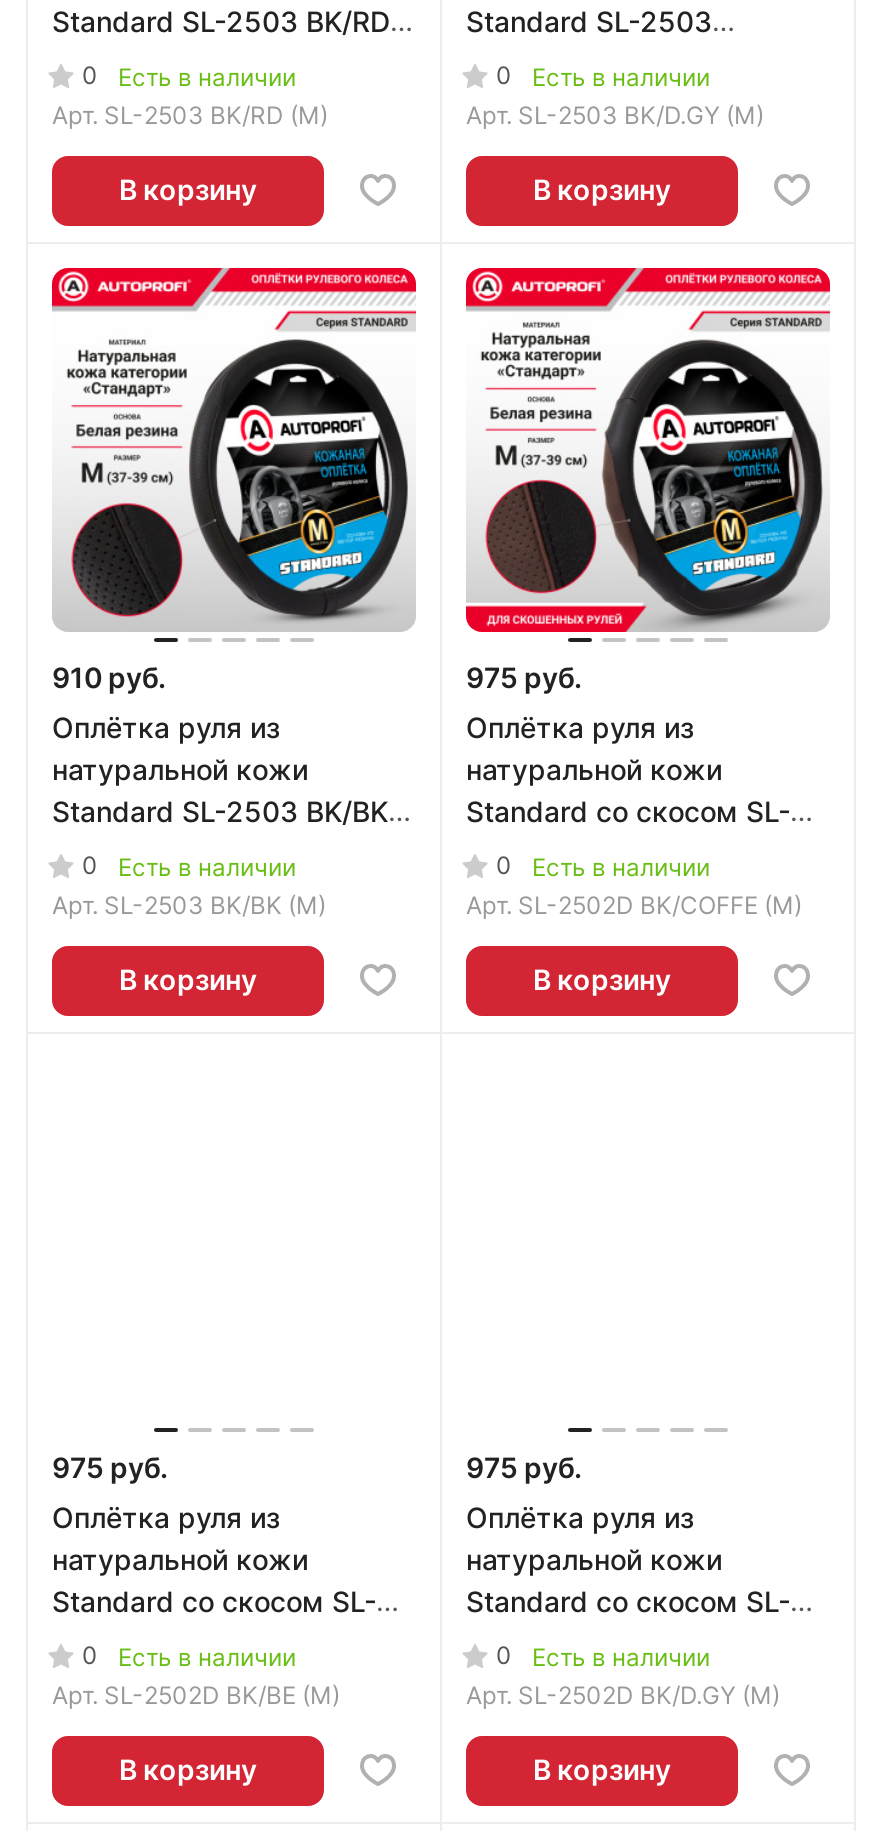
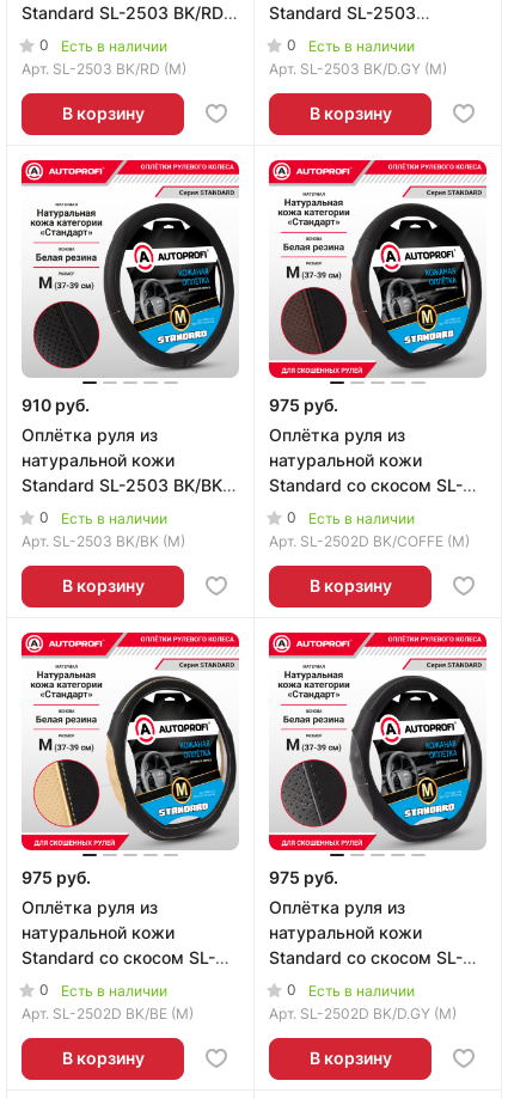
+ [image]

+ [image]
